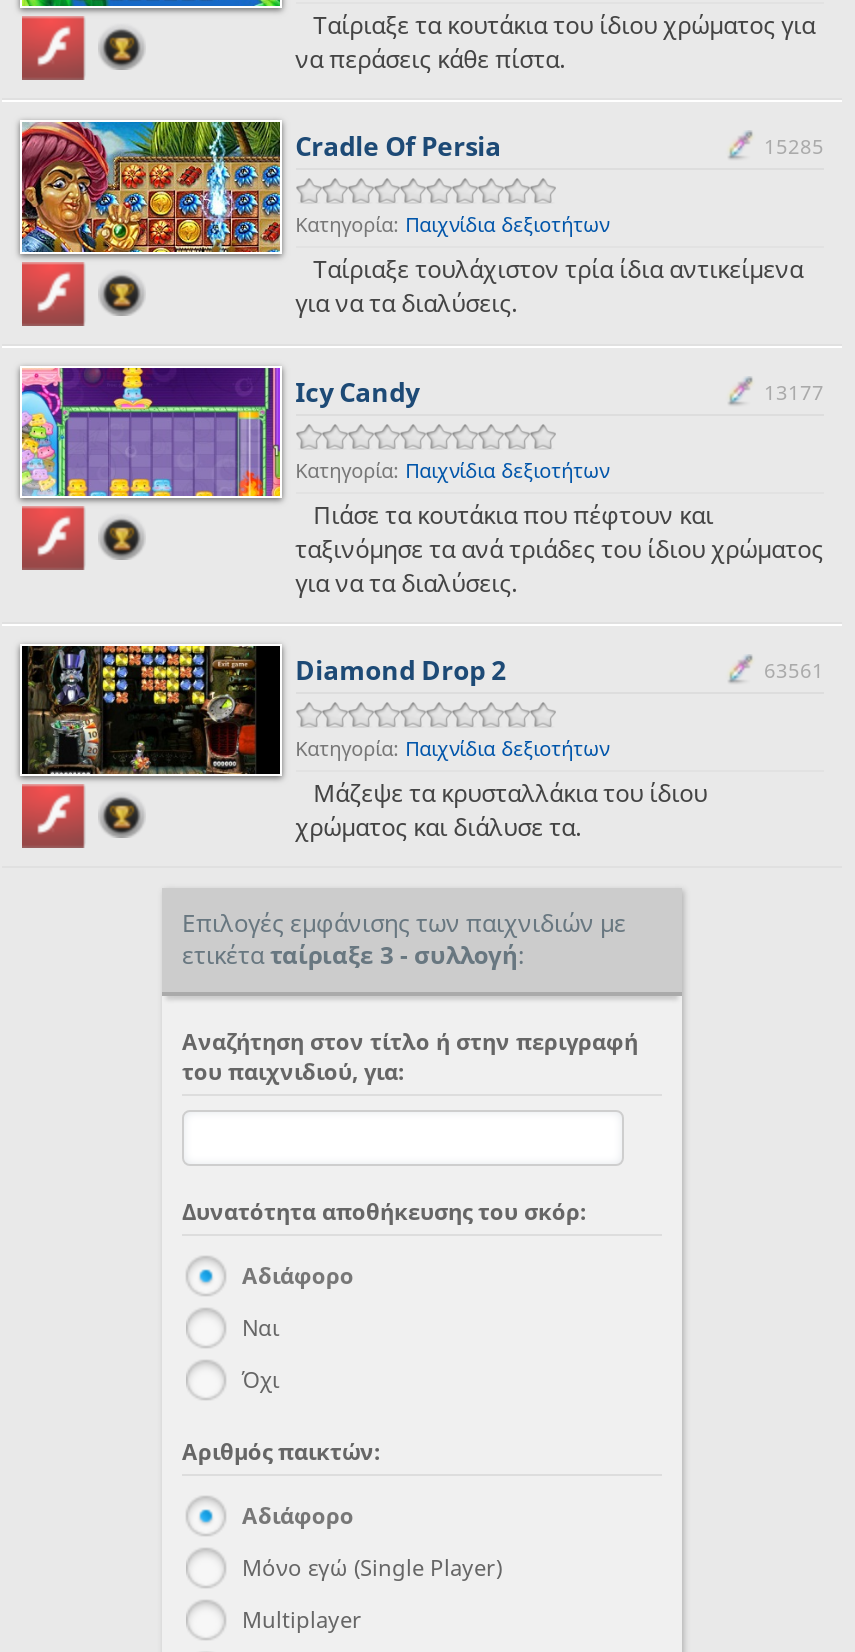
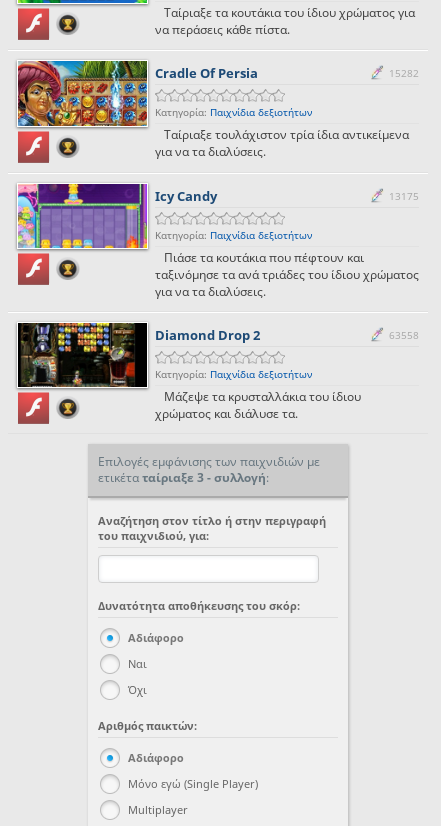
- 15285
+ 15282

- 13177
+ 13175

- 63561
+ 63558
